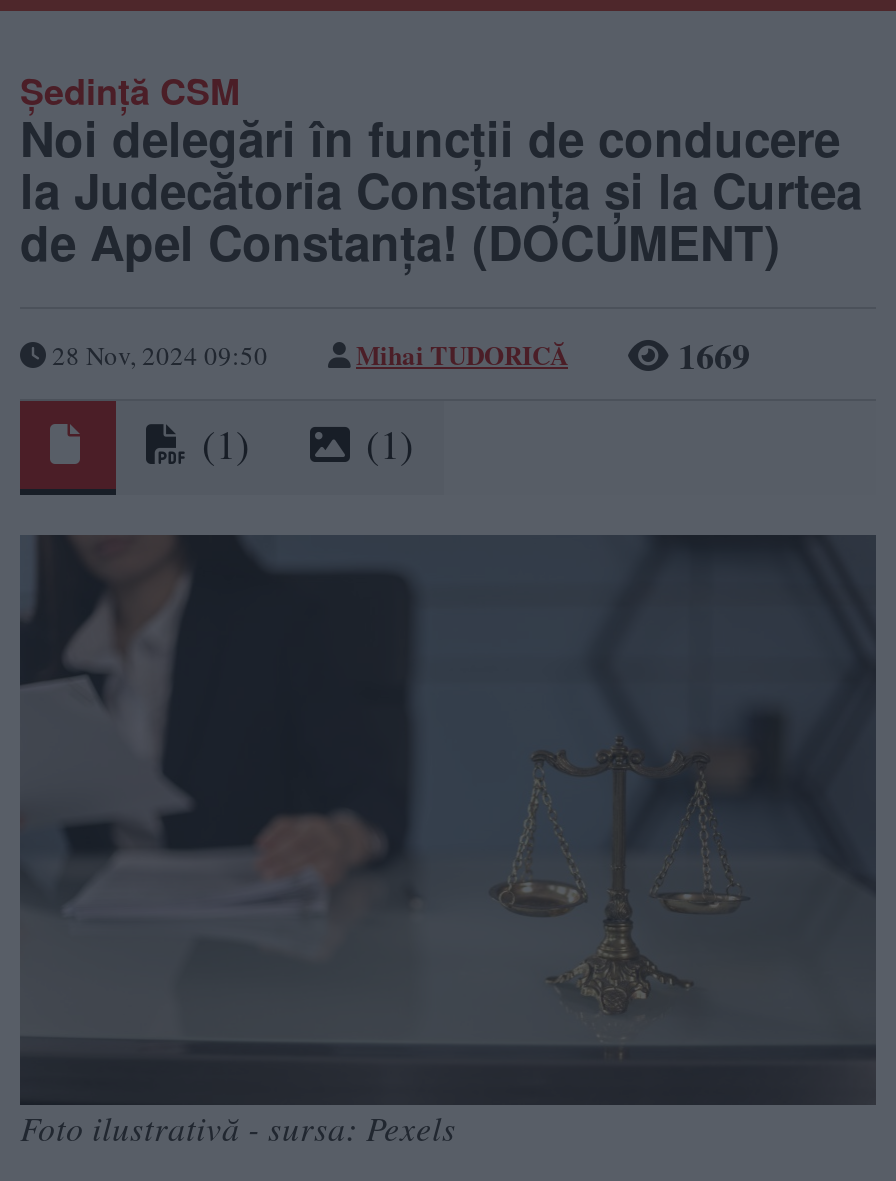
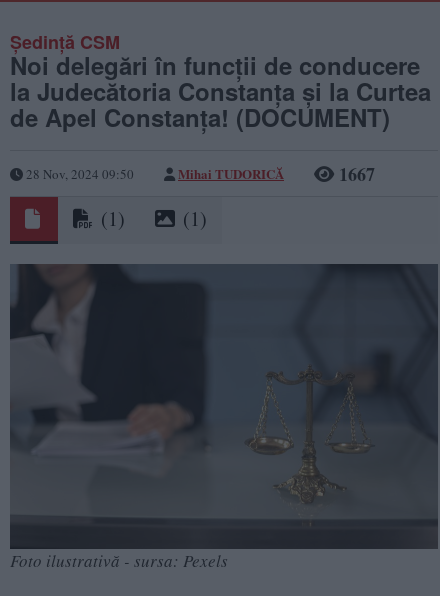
- 1669
+ 1667
